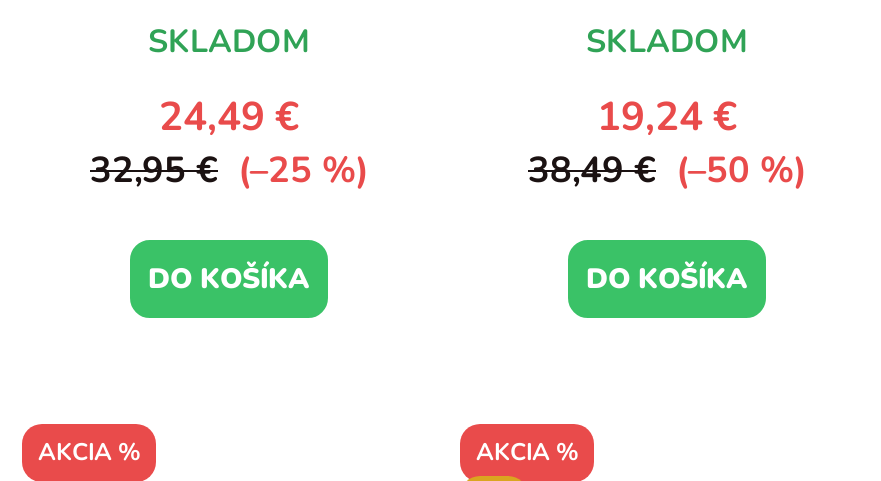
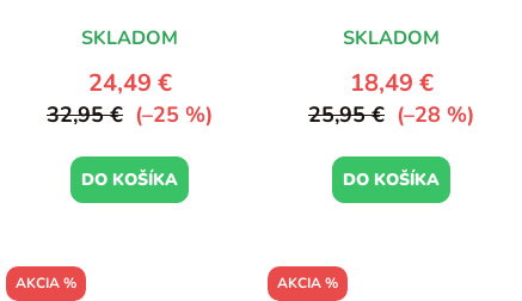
- 19,24 €
+ 18,49 €

- 38,49 € (–50 %)
+ 25,95 € (–28 %)
